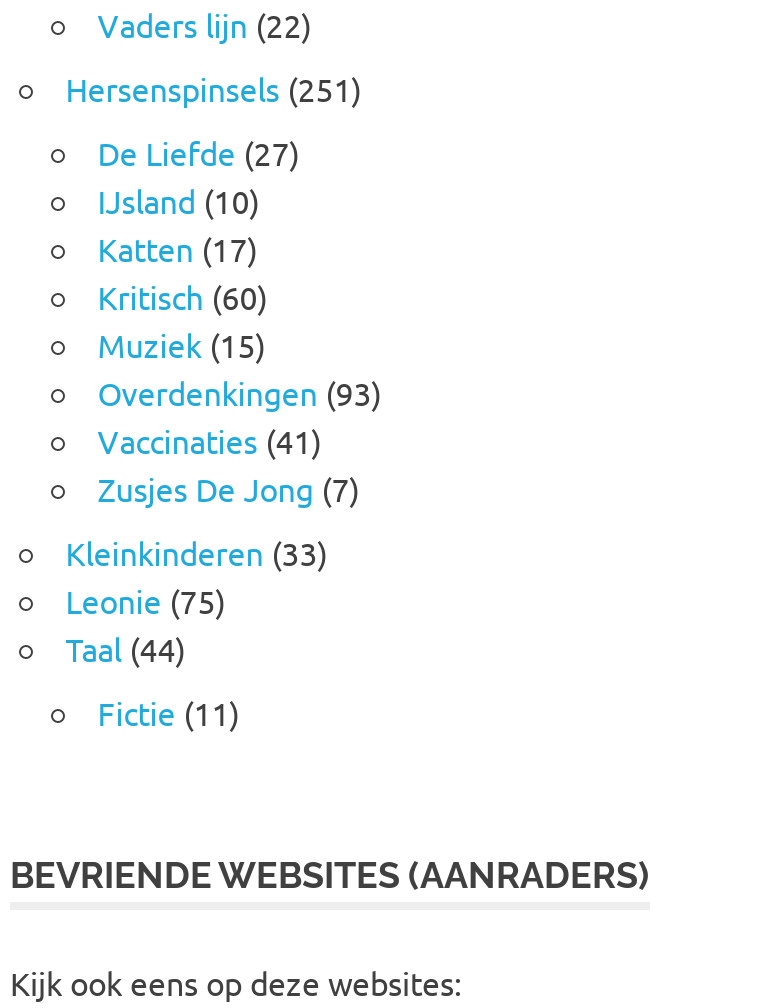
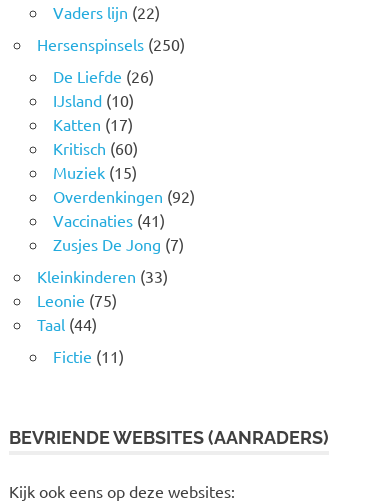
- Hersenspinsels (251)
+ Hersenspinsels (250)

- De Liefde (27)
+ De Liefde (26)

- Overdenkingen (93)
+ Overdenkingen (92)
